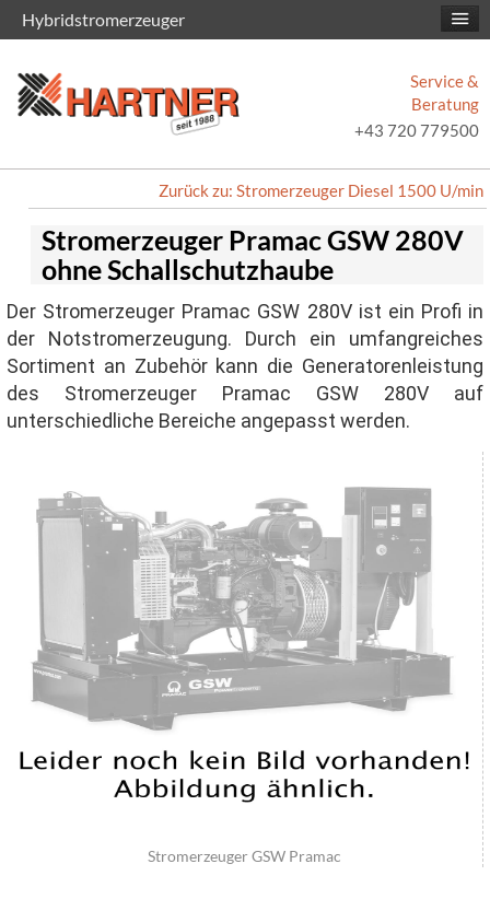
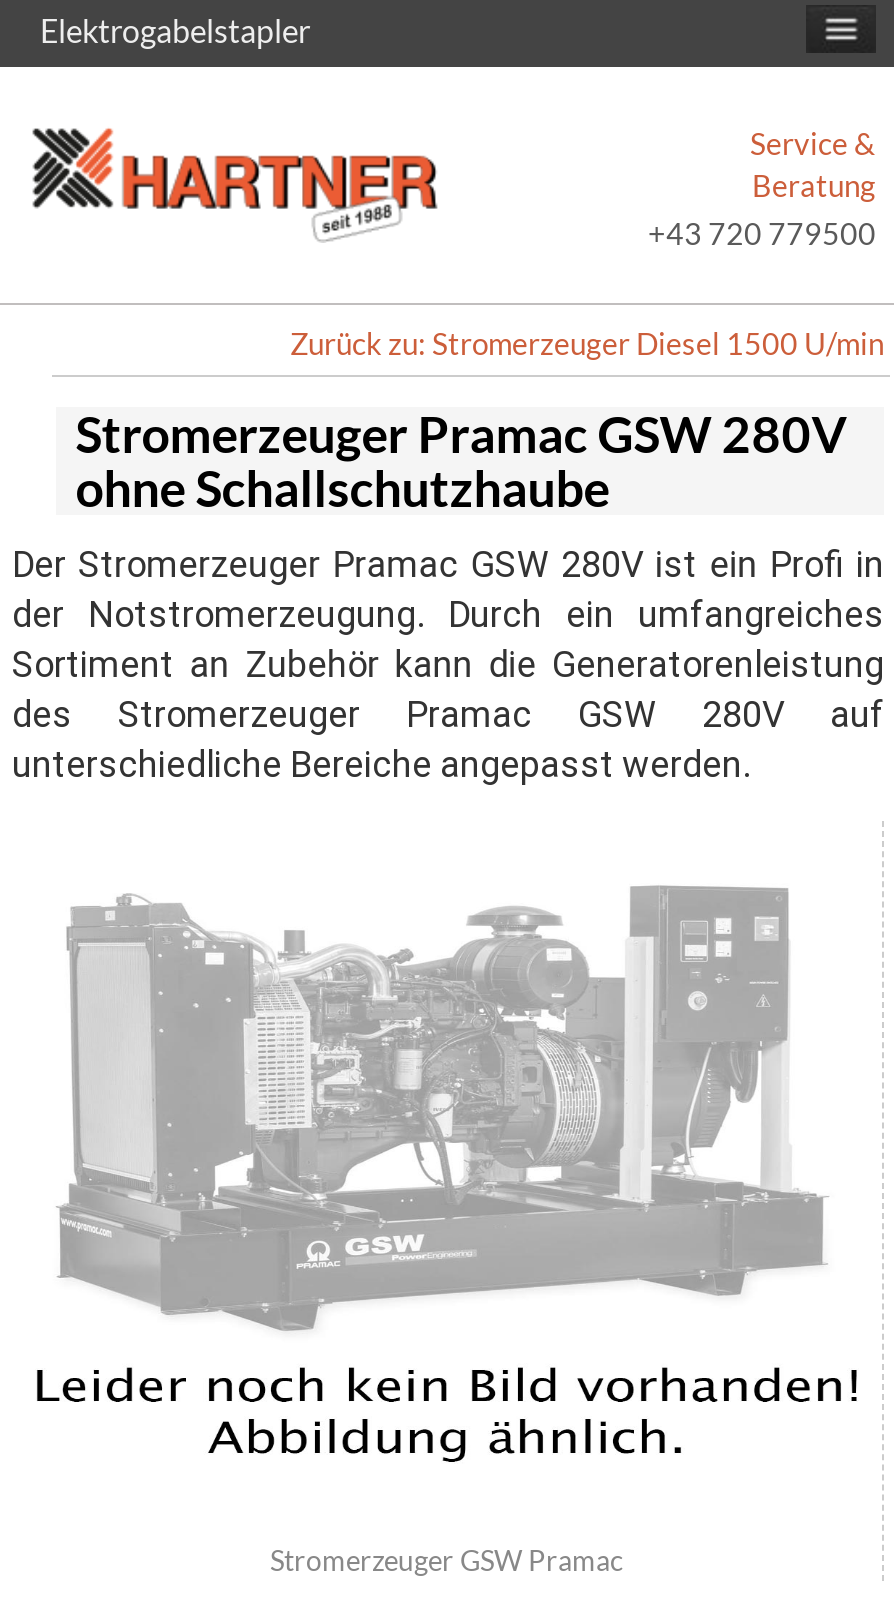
- Hybridstromerzeuger
+ Elektrogabelstapler
